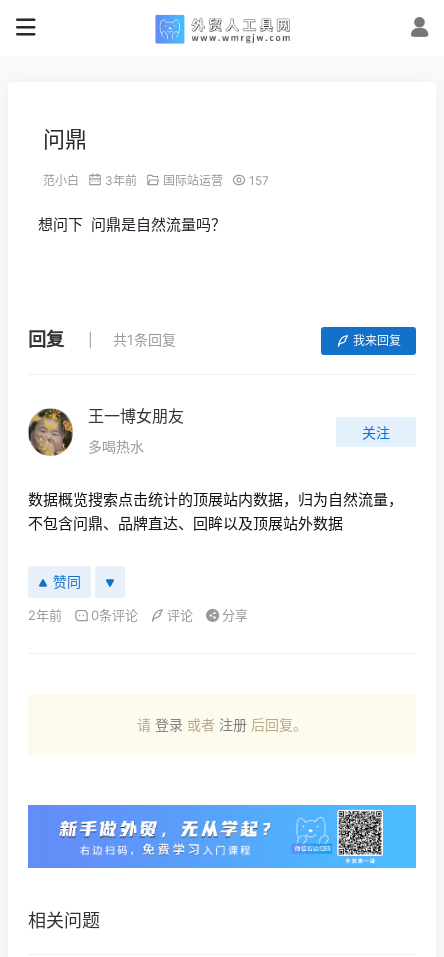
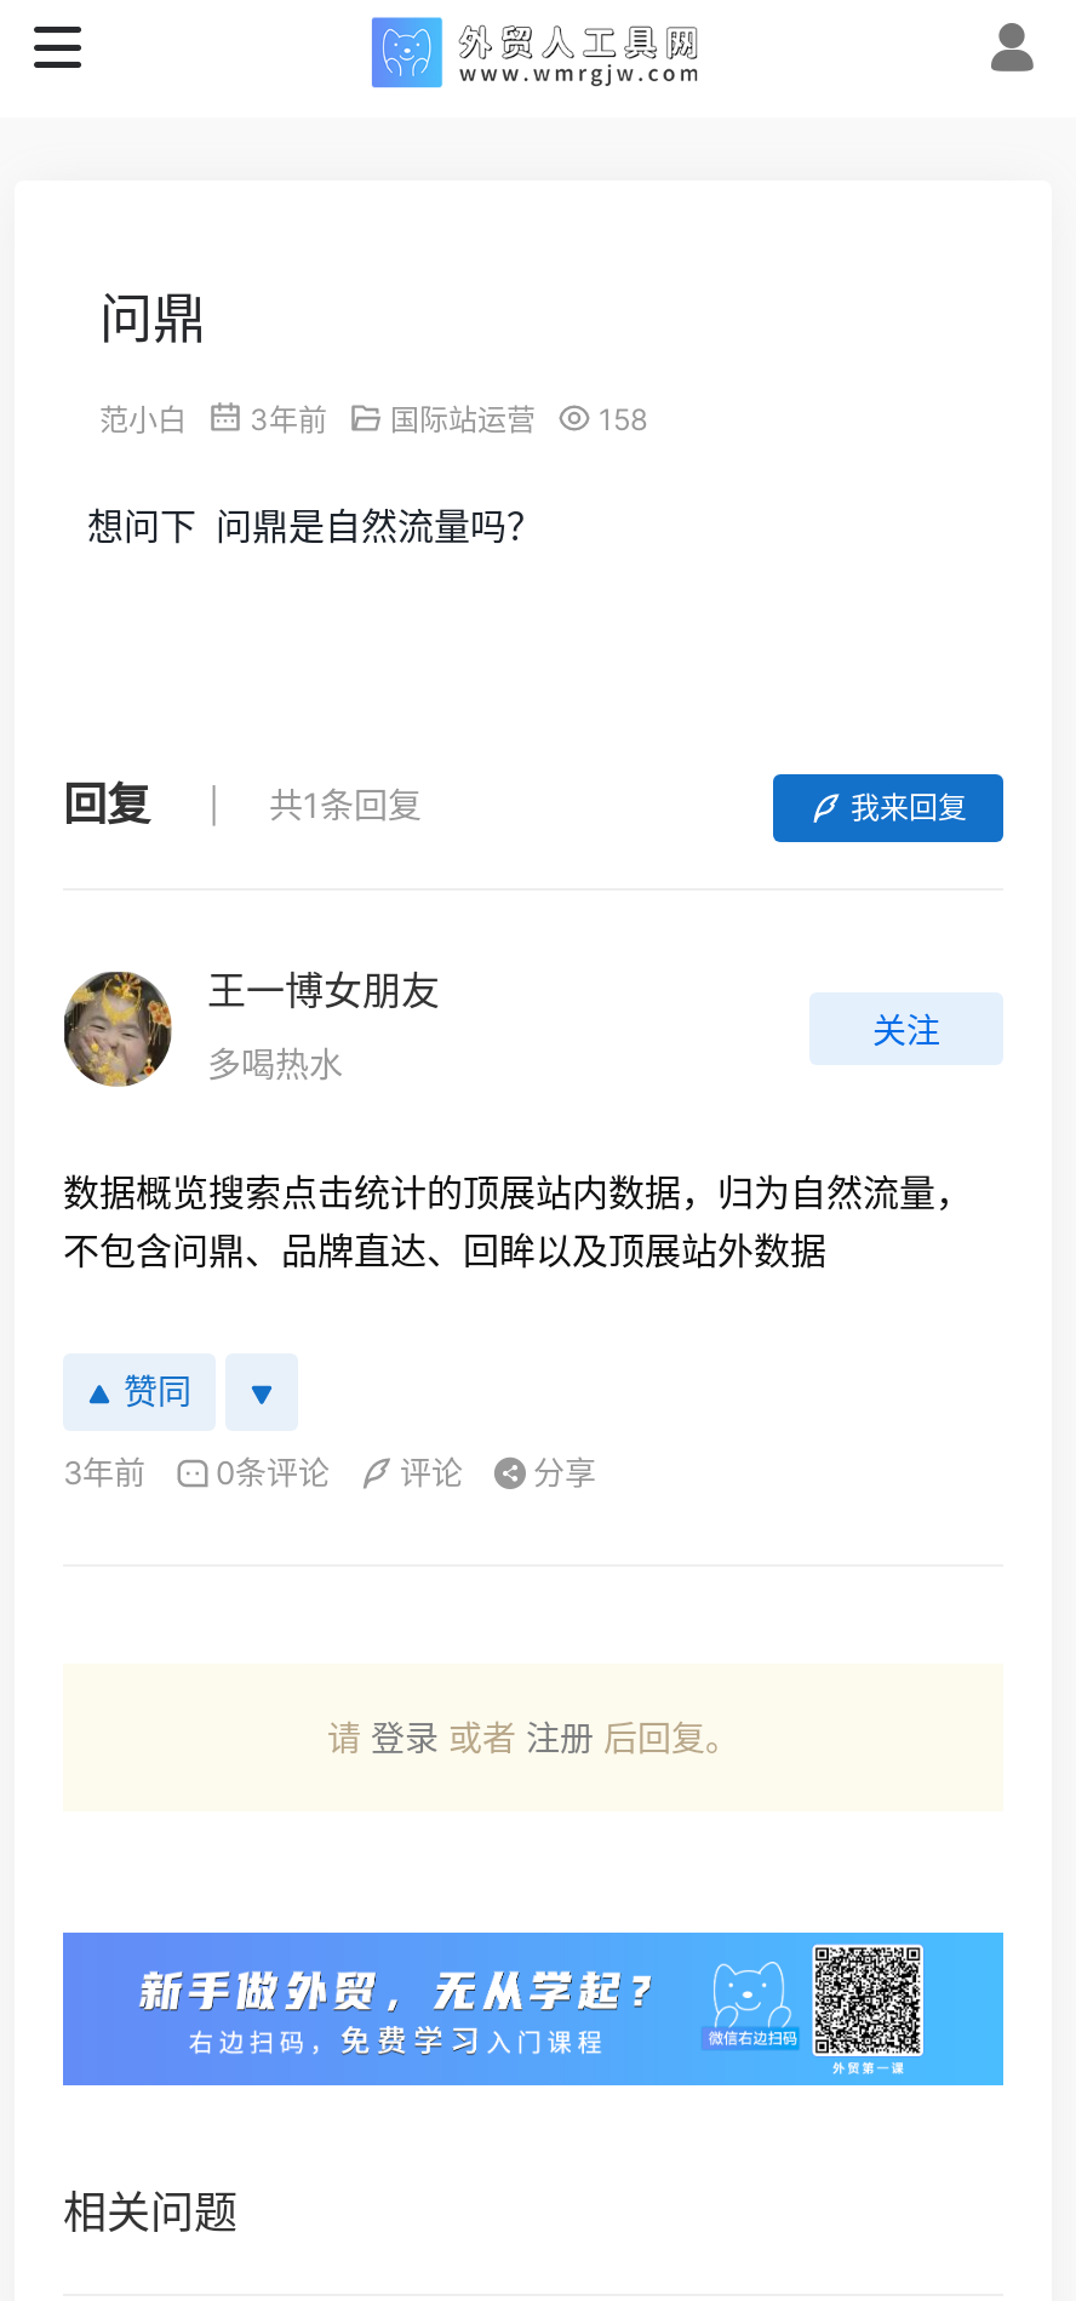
- 范小白 3年前 国际站运营 157
+ 范小白 3年前 国际站运营 158

- 2年前 0条评论 评论 分享
+ 3年前 0条评论 评论 分享
